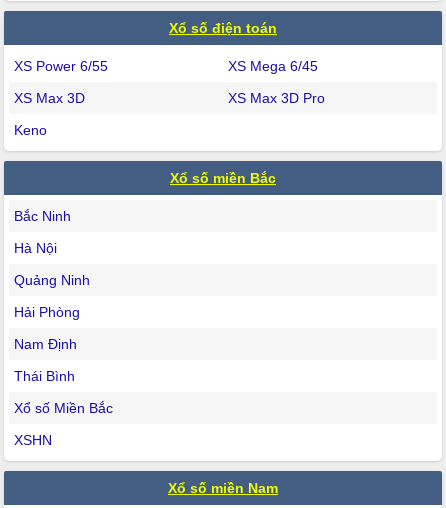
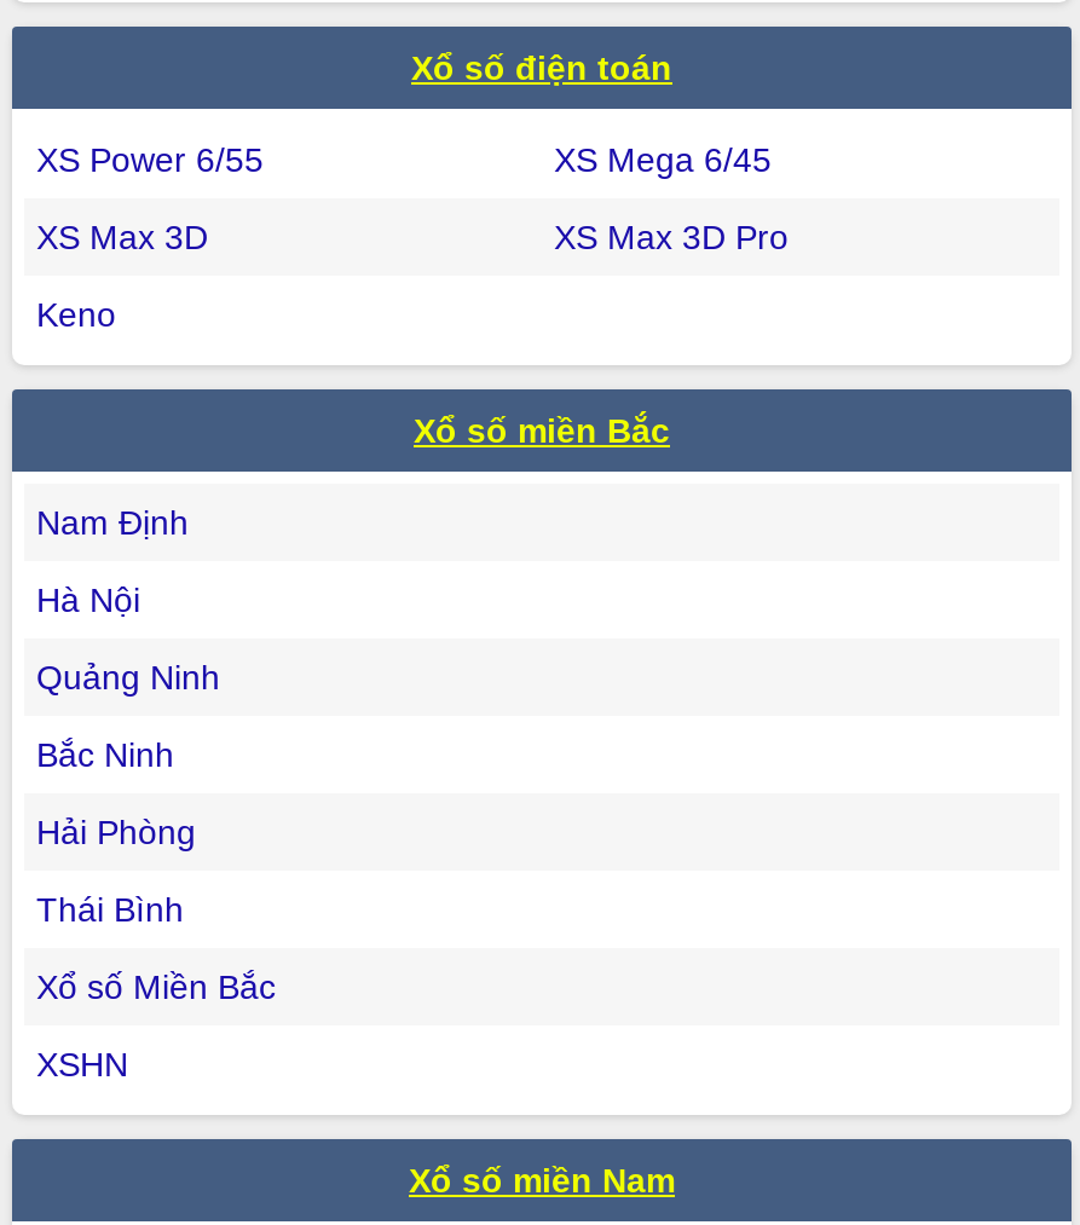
moved down: Bắc Ninh

moved down: Hải Phòng

moved up: Nam Định
